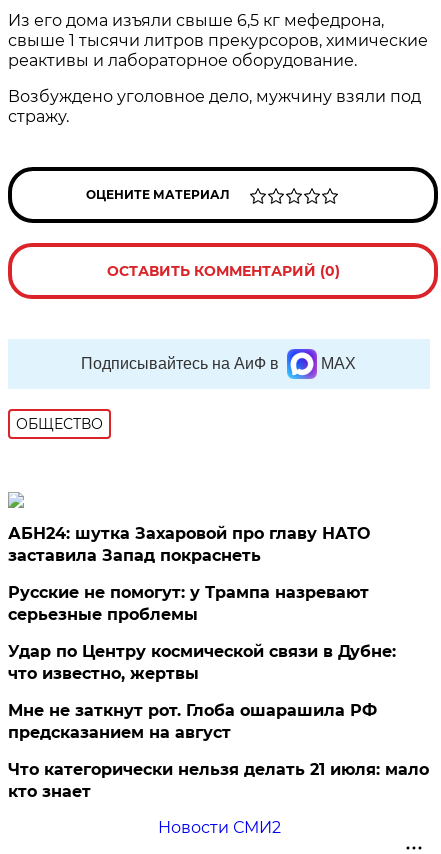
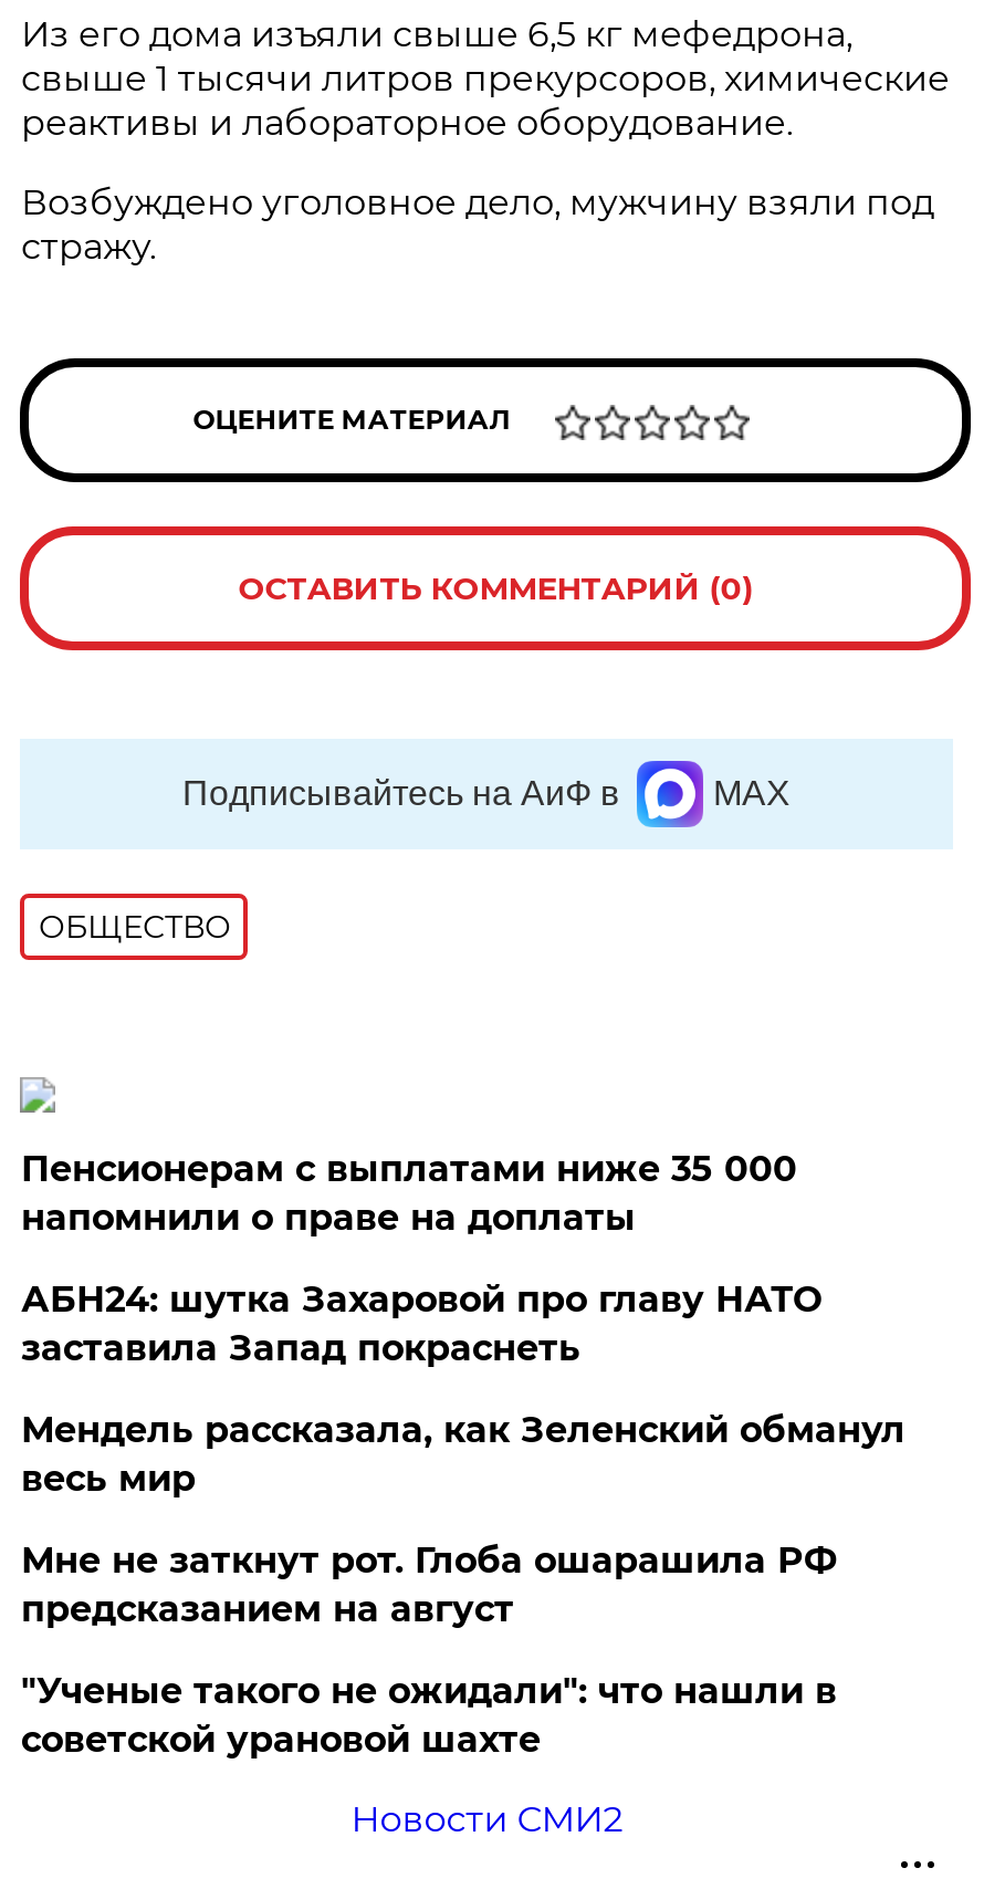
+ Пенсионерам с выплатами ниже 35 000
+ напомнили о праве на доплаты

moved down: АБН24: шутка Захаровой про главу НАТО | заставила Запад покраснеть

- Русские не помогут: у Трампа назревают
- серьезные проблемы
- Удар по Центру космической связи в Дубне:
- что известно, жертвы
+ Мендель рассказала, как Зеленский обманул
+ весь мир

- Что категорически нельзя делать 21 июля: мало
- кто знает
+ "Ученые такого не ожидали": что нашли в
+ советской урановой шахте
